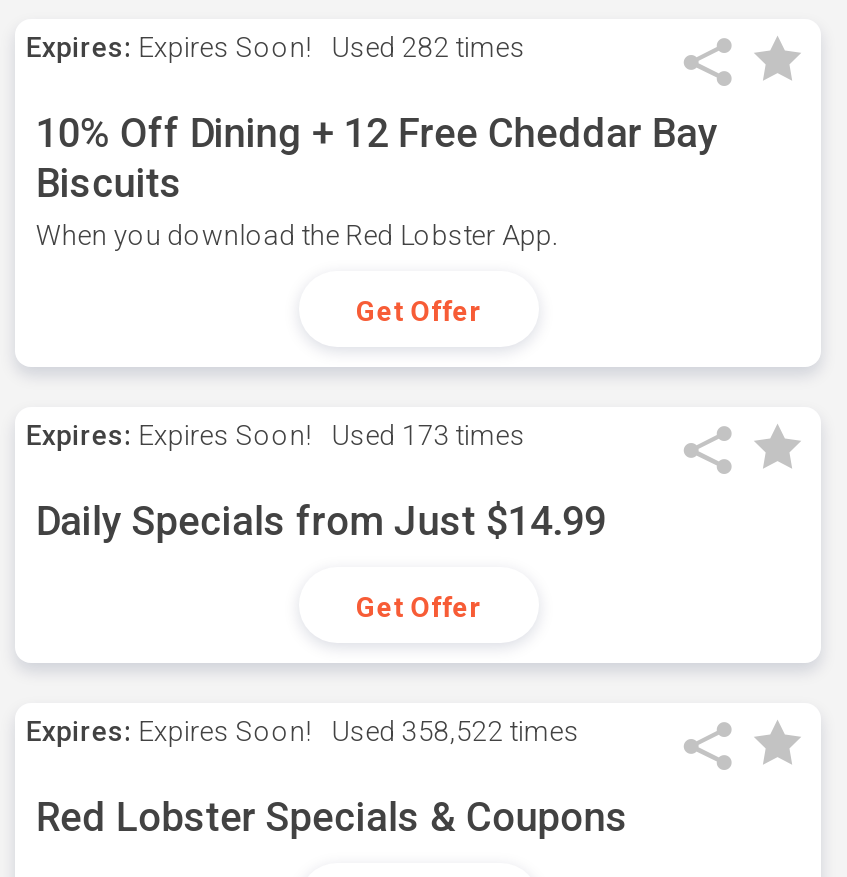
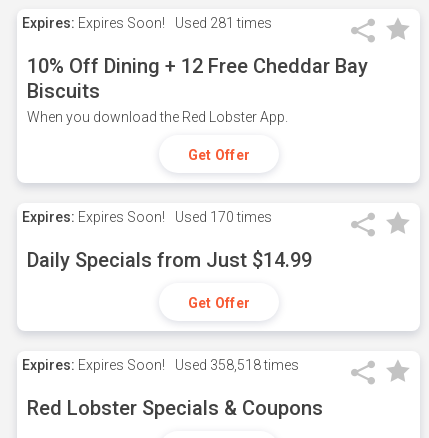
- Expires: Expires Soon! Used 282 times
+ Expires: Expires Soon! Used 281 times

- Expires: Expires Soon! Used 173 times
+ Expires: Expires Soon! Used 170 times

- Expires: Expires Soon! Used 358,522 times
+ Expires: Expires Soon! Used 358,518 times
